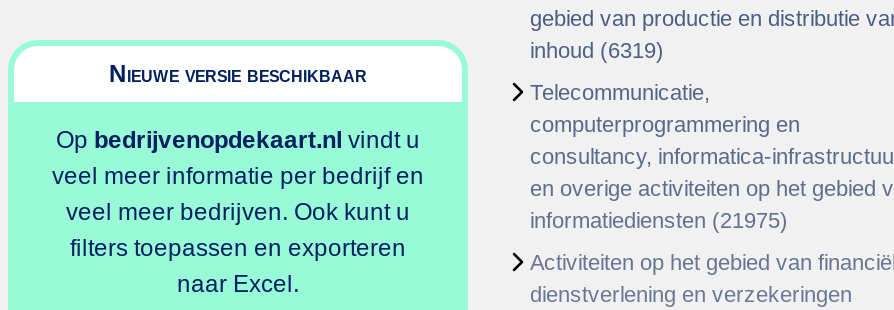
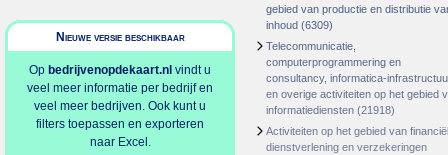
- inhoud (6319)
+ inhoud (6309)

- informatiediensten (21975)
+ informatiediensten (21918)
